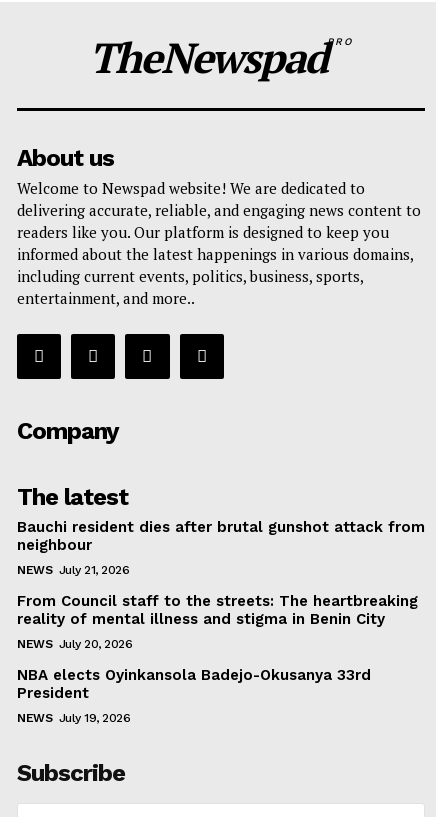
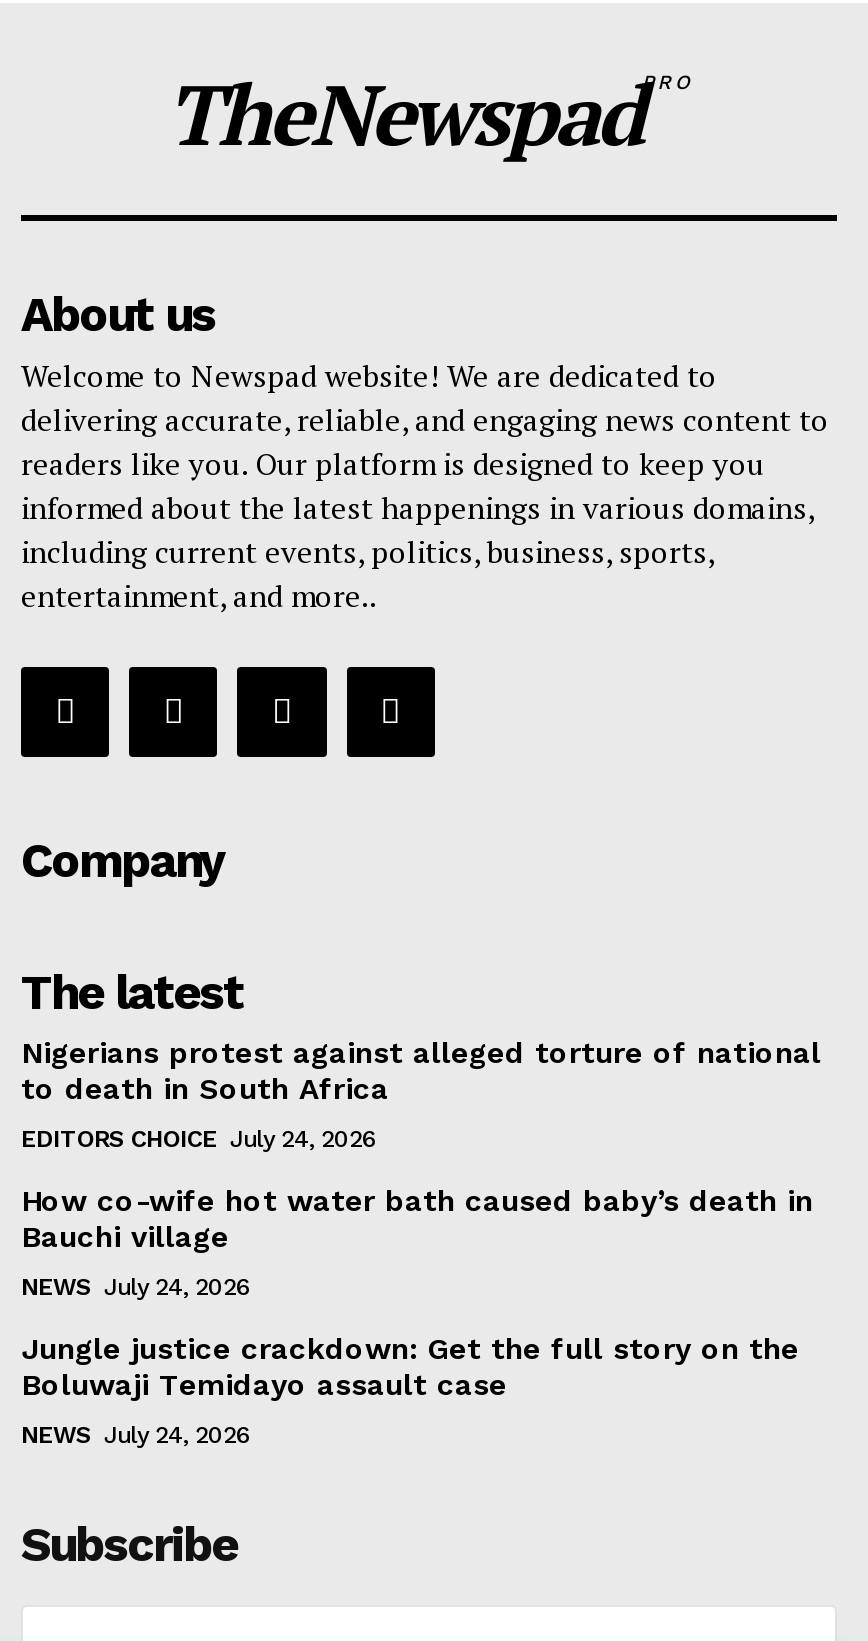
- Bauchi resident dies after brutal gunshot attack from
- neighbour
+ Nigerians protest against alleged torture of national
+ to death in South Africa

- NEWS July 21, 2026
+ EDITORS CHOICE July 24, 2026

- From Council staff to the streets: The heartbreaking
- reality of mental illness and stigma in Benin City
+ How co-wife hot water bath caused baby’s death in
+ Bauchi village

- NEWS July 20, 2026
+ NEWS July 24, 2026

- NBA elects Oyinkansola Badejo-Okusanya 33rd
- President
+ Jungle justice crackdown: Get the full story on the
+ Boluwaji Temidayo assault case

- NEWS July 19, 2026
+ NEWS July 24, 2026
